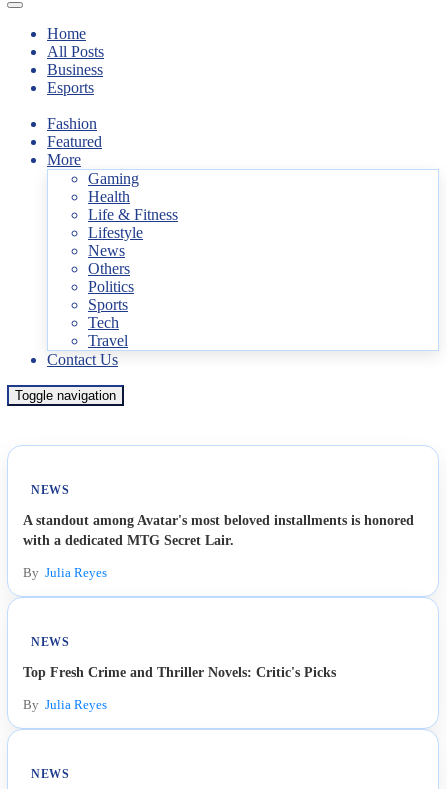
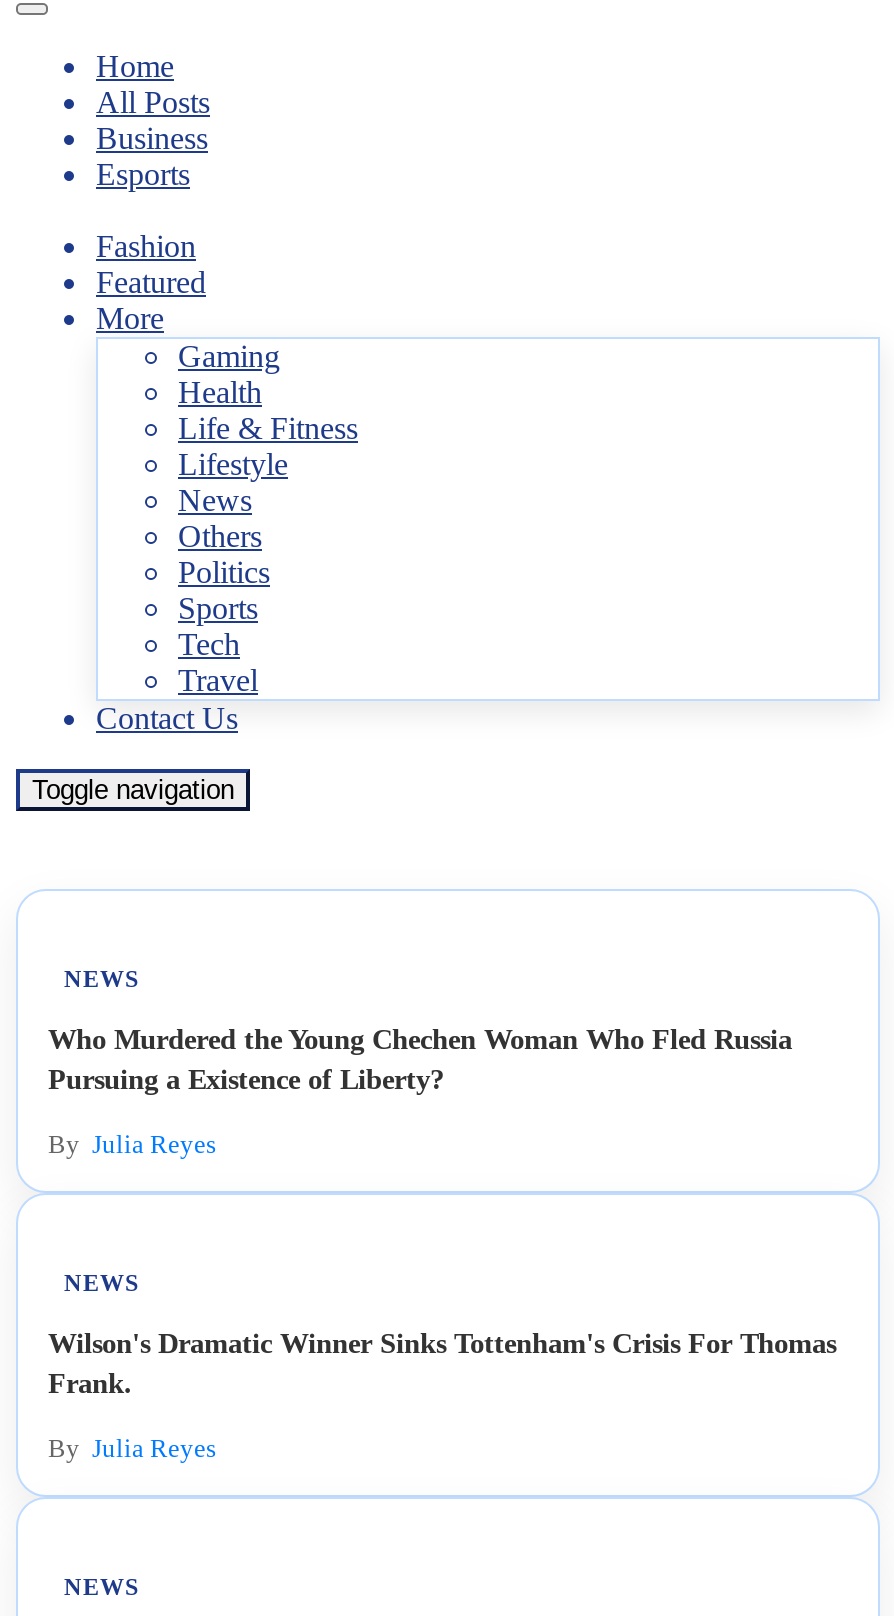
- A standout among Avatar's most beloved installments is honored
- with a dedicated MTG Secret Lair.
+ Who Murdered the Young Chechen Woman Who Fled Russia
+ Pursuing a Existence of Liberty?

- Top Fresh Crime and Thriller Novels: Critic's Picks
+ Wilson's Dramatic Winner Sinks Tottenham's Crisis For Thomas
+ Frank.
